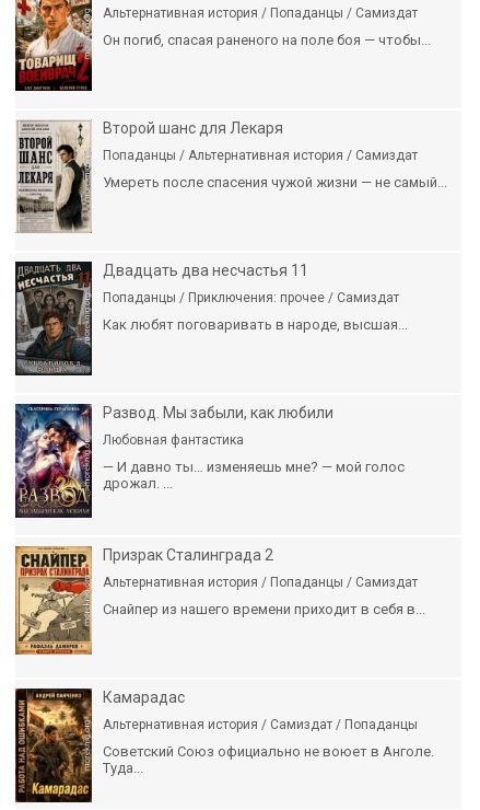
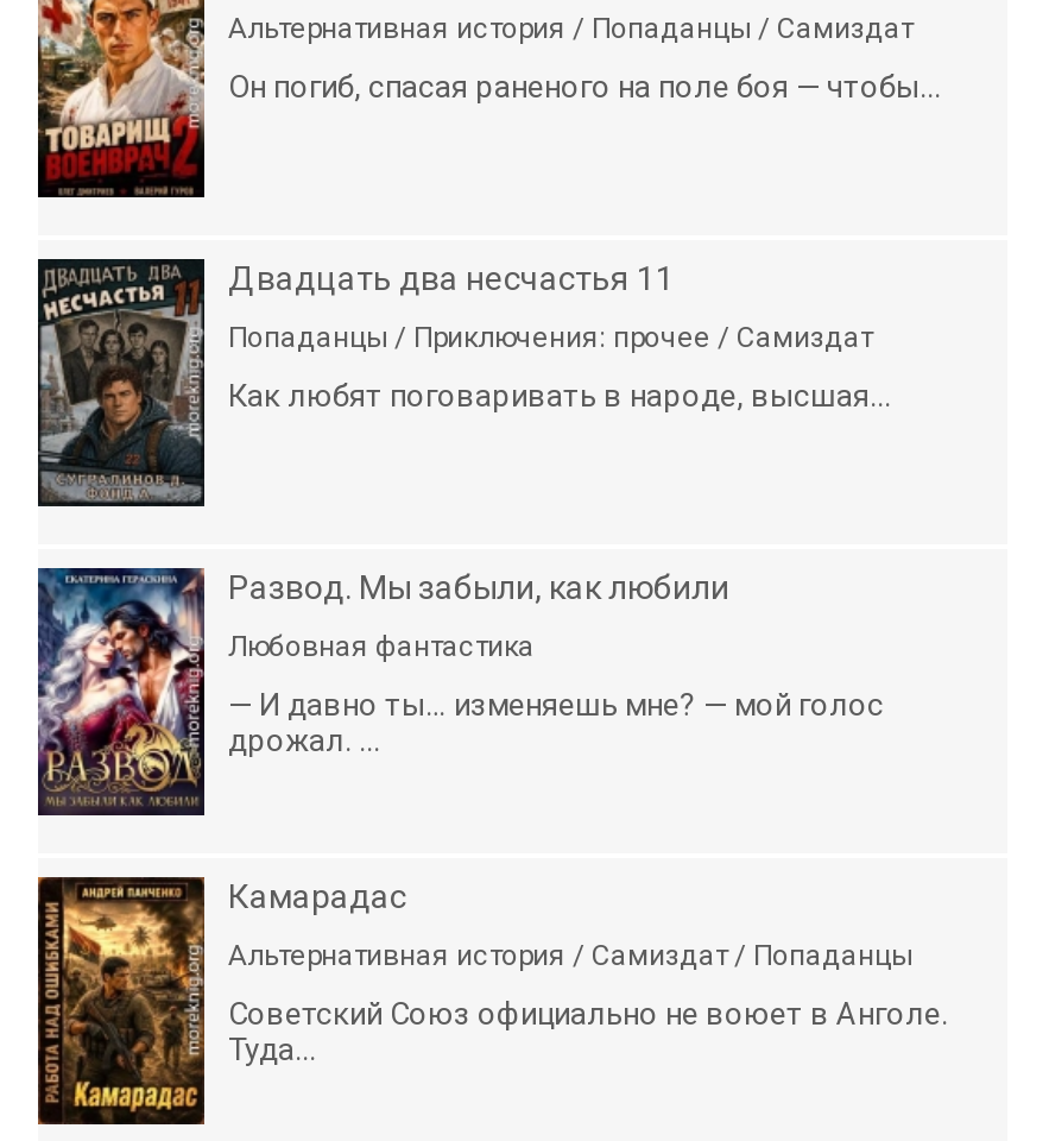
- [image]
- Второй шанс для Лекаря
- Попаданцы / Альтернативная история / Самиздат
- Умереть после спасения чужой жизни — не самый...

- [image]
- Призрак Сталинграда 2
- Альтернативная история / Попаданцы / Самиздат
- Снайпер из нашего времени приходит в себя в...
